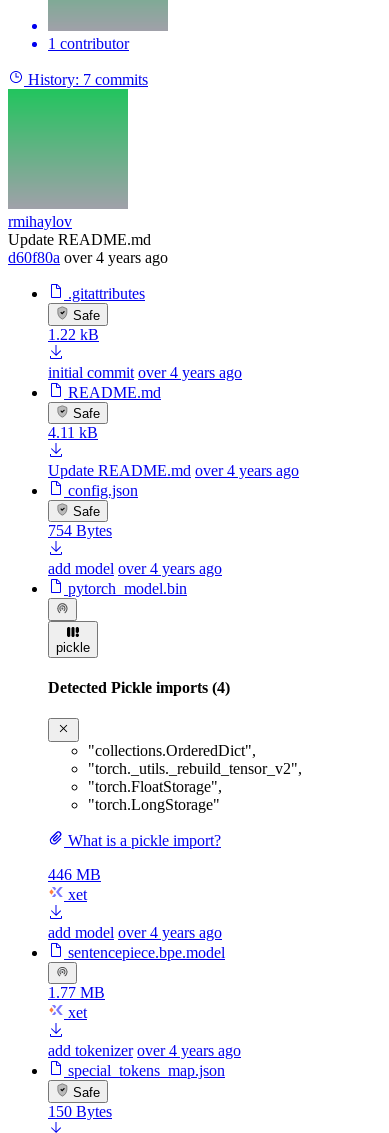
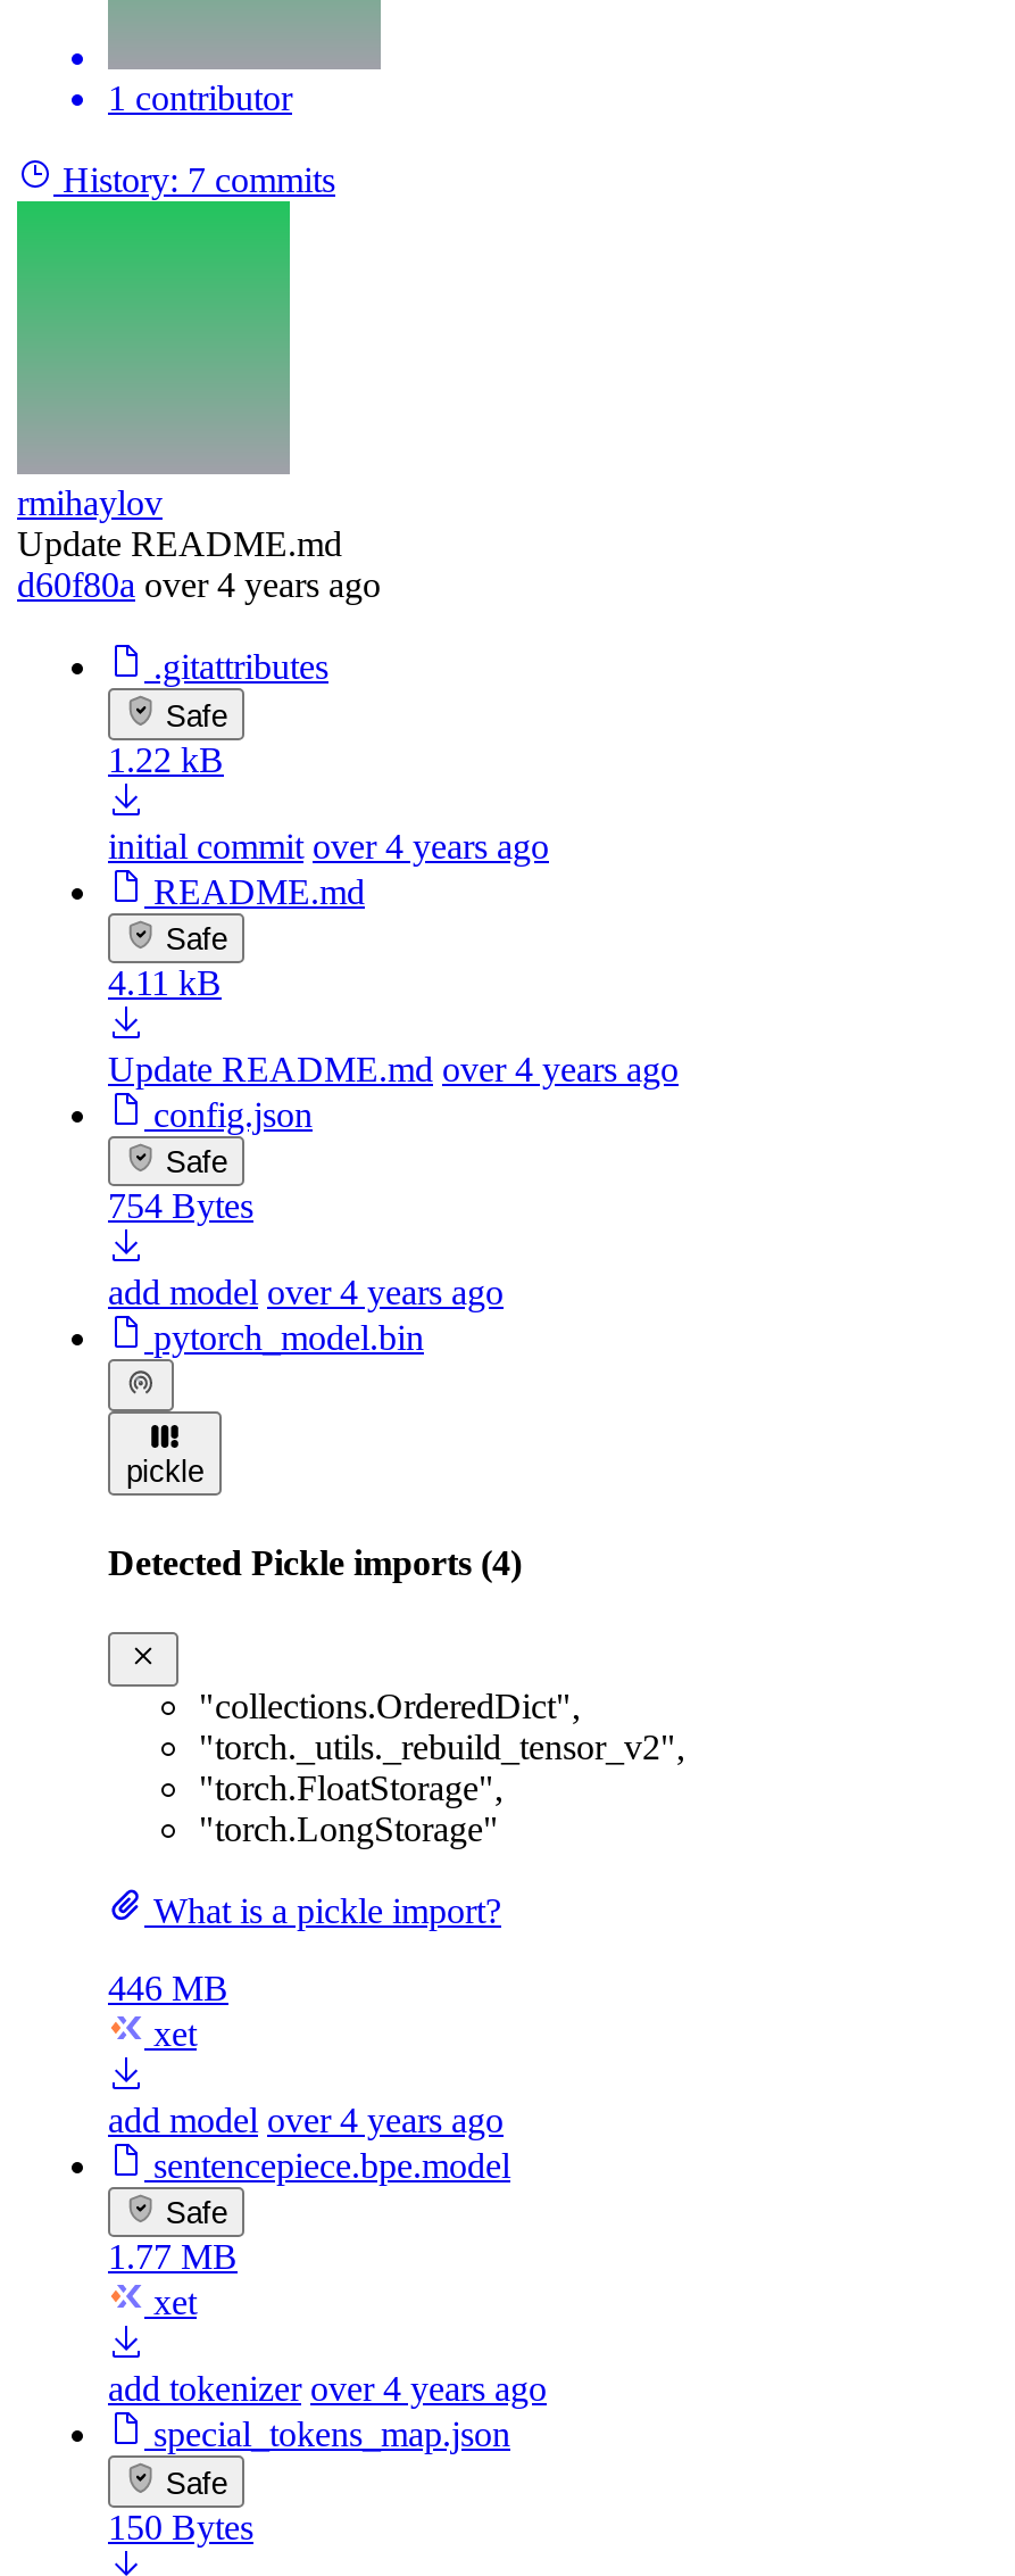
+ Safe
